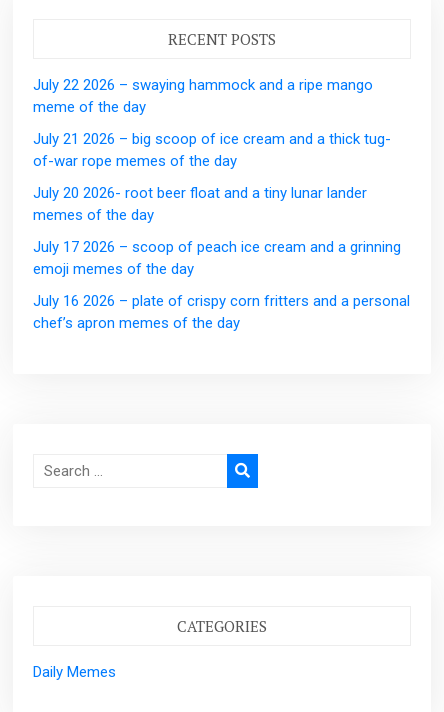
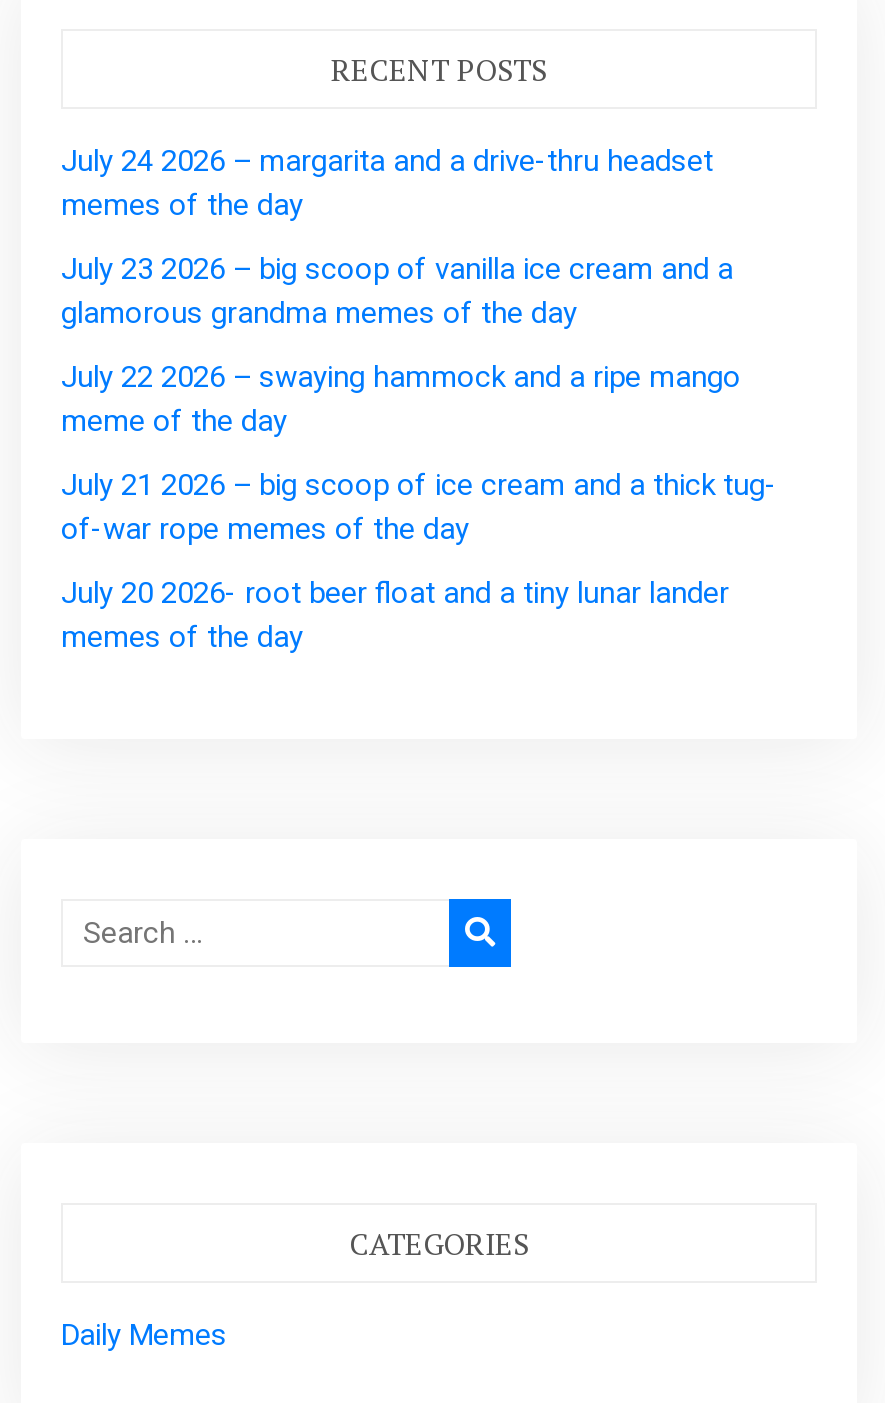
+ July 24 2026 – margarita and a drive-thru headset
+ memes of the day
+ July 23 2026 – big scoop of vanilla ice cream and a
+ glamorous grandma memes of the day

moved down: July 22 2026 – swaying hammock and a ripe mango | meme of the day | July 21 2026 – big scoop of ice cream and a thick tug- | of-war rope memes of the day | July 20 2026- root beer float and a tiny lunar lander | memes of the day

- July 17 2026 – scoop of peach ice cream and a grinning
- emoji memes of the day
- July 16 2026 – plate of crispy corn fritters and a personal
- chef’s apron memes of the day
